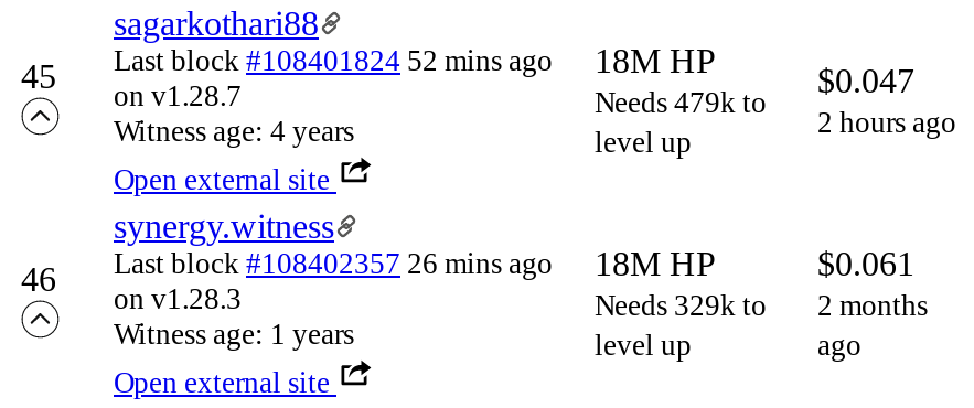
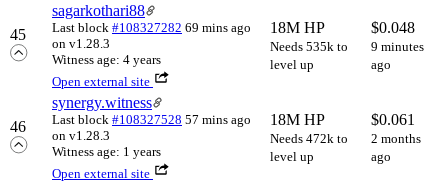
- Last block #108401824 52 mins ago
+ Last block #108327282 69 mins ago

- $0.047
- 2 hours ago
+ $0.048
+ 9 minutes
+ ago

- on v1.28.7
+ on v1.28.3

- Needs 479k to
+ Needs 535k to

- Last block #108402357 26 mins ago
+ Last block #108327528 57 mins ago

- Needs 329k to 2 months
+ Needs 472k to 2 months
